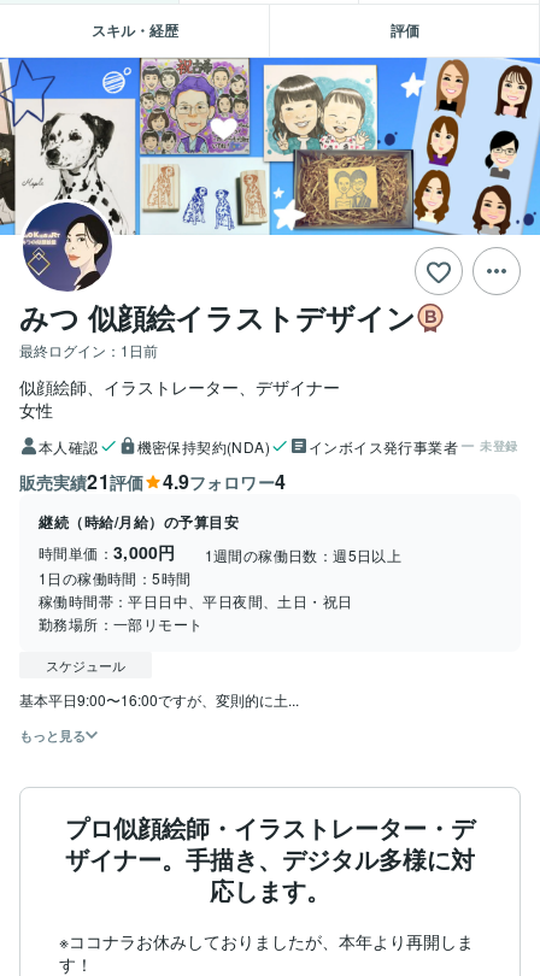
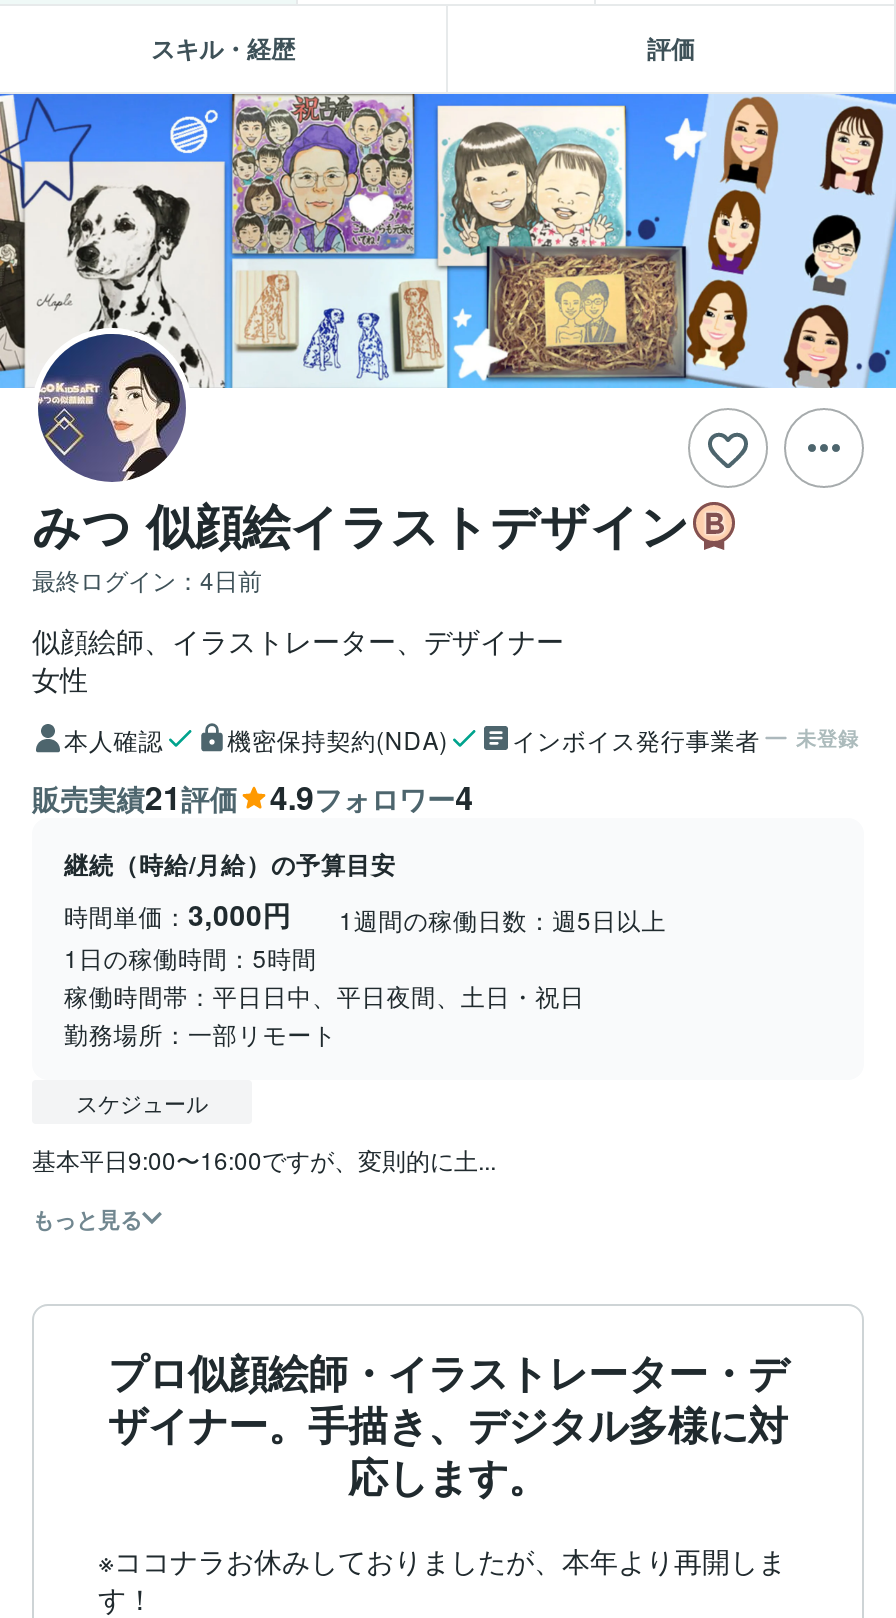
- 最終ログイン：1日前
+ 最終ログイン：4日前
